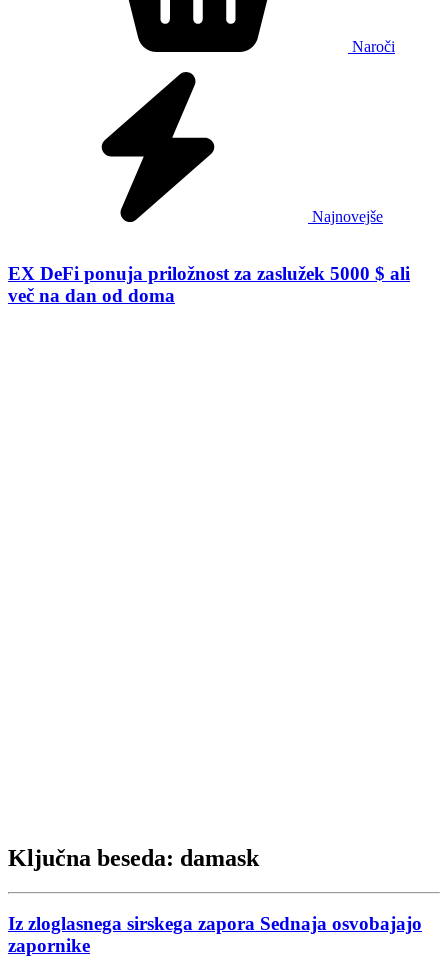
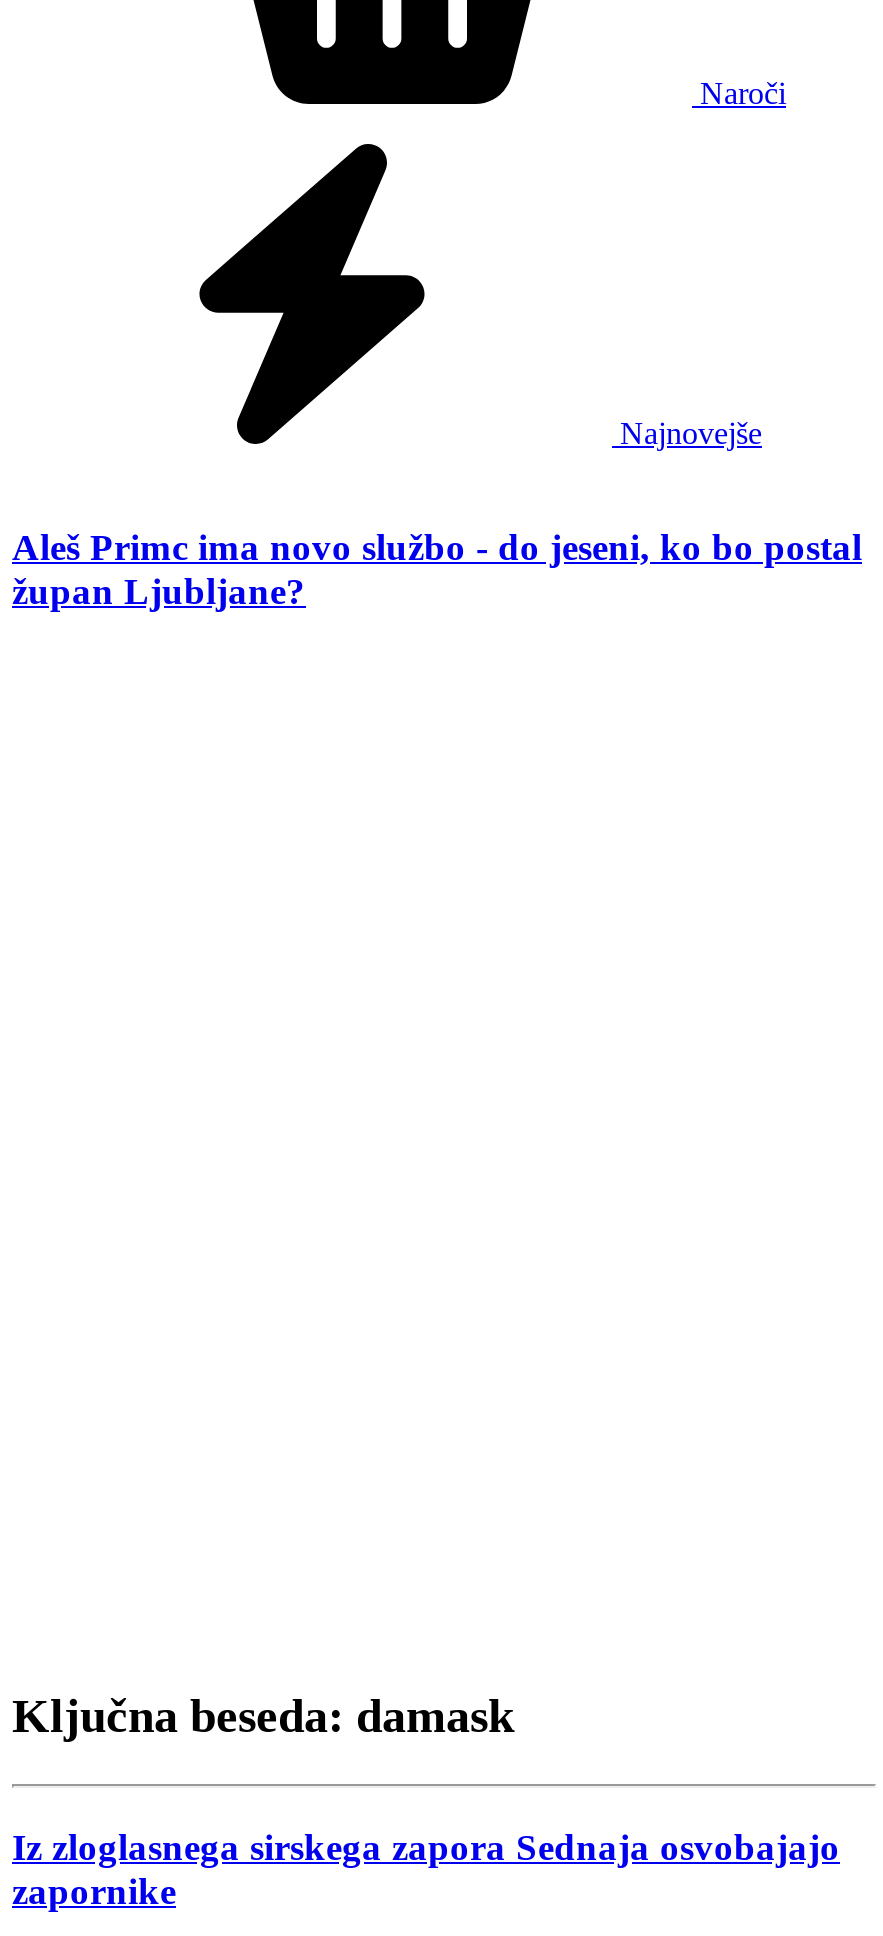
- EX DeFi ponuja priložnost za zaslužek 5000 $ ali
- več na dan od doma
+ Aleš Primc ima novo službo - do jeseni, ko bo postal
+ župan Ljubljane?
